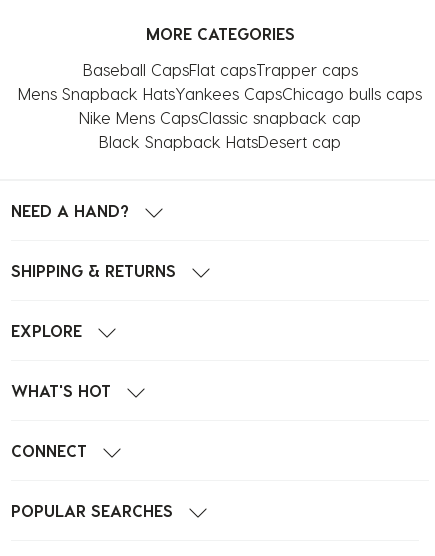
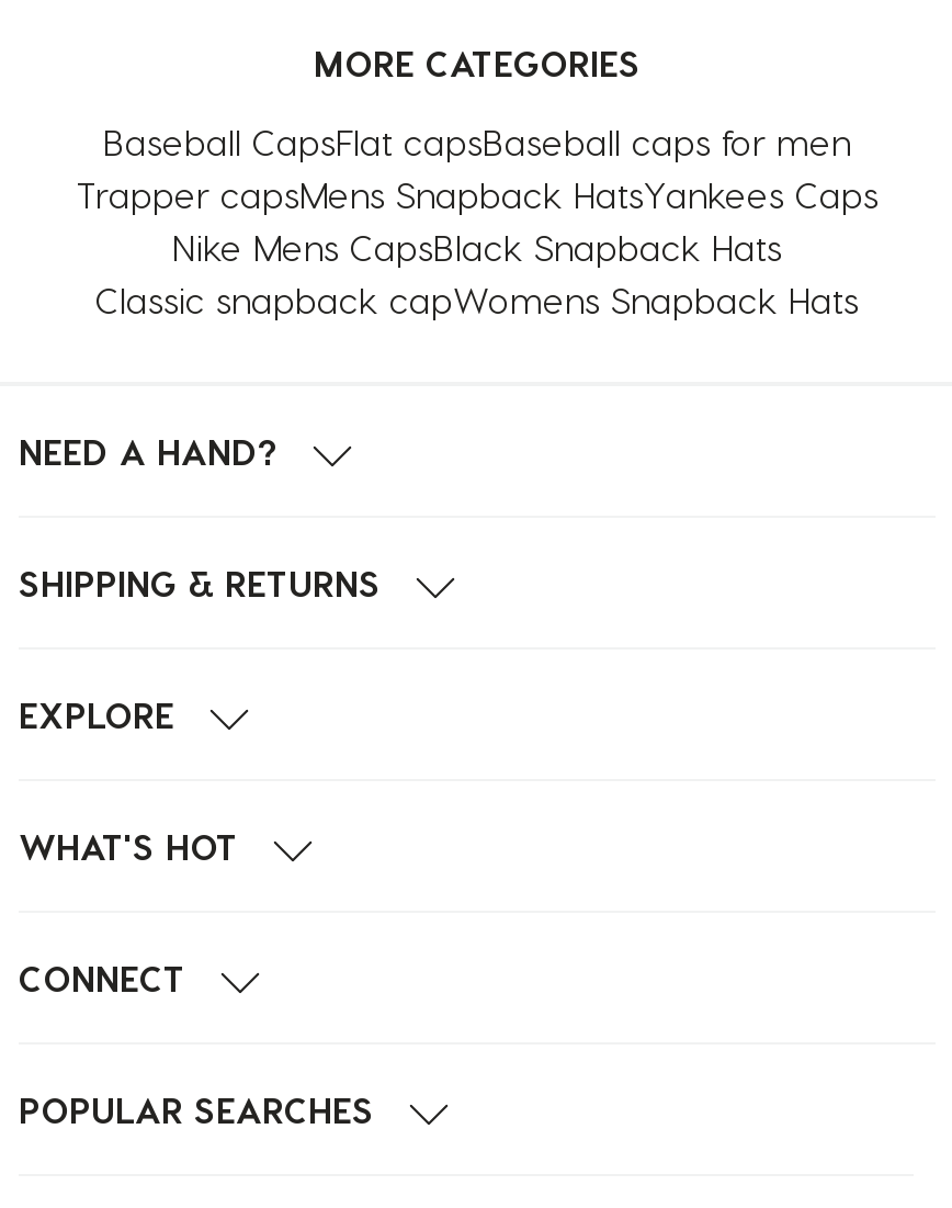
- Baseball CapsFlat capsTrapper caps
- Mens Snapback HatsYankees CapsChicago bulls caps
- Nike Mens CapsClassic snapback cap
- Black Snapback HatsDesert cap
+ Baseball CapsFlat capsBaseball caps for men
+ Trapper capsMens Snapback HatsYankees Caps
+ Nike Mens CapsBlack Snapback Hats
+ Classic snapback capWomens Snapback Hats
